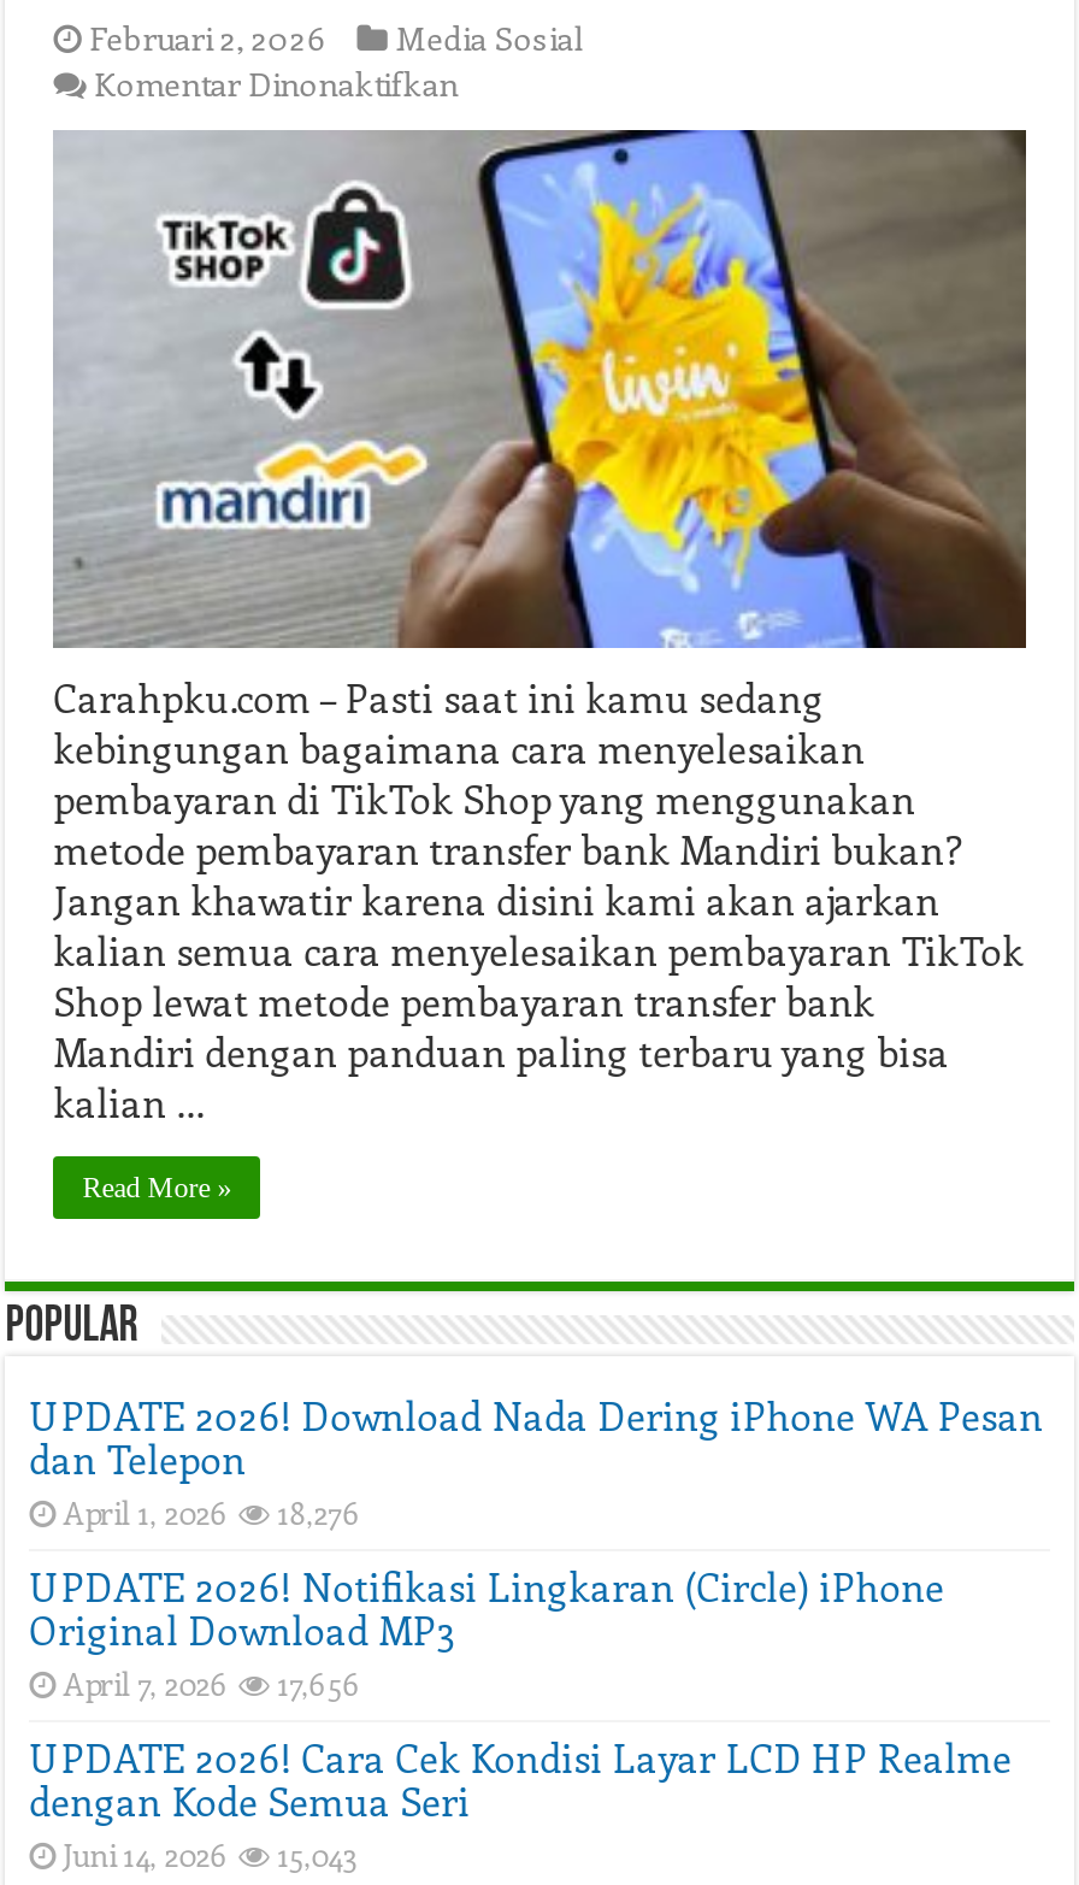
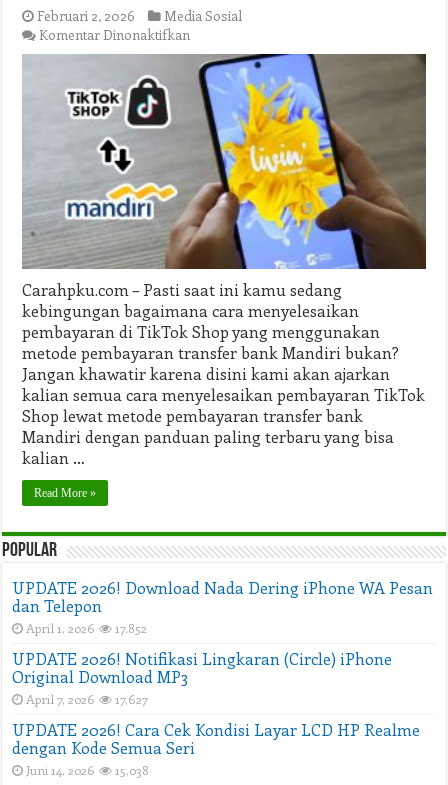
- April 1, 2026 18,276
+ April 1, 2026 17,852

- April 7, 2026 17,656
+ April 7, 2026 17,627

- Juni 14, 2026 15,043
+ Juni 14, 2026 15,038
